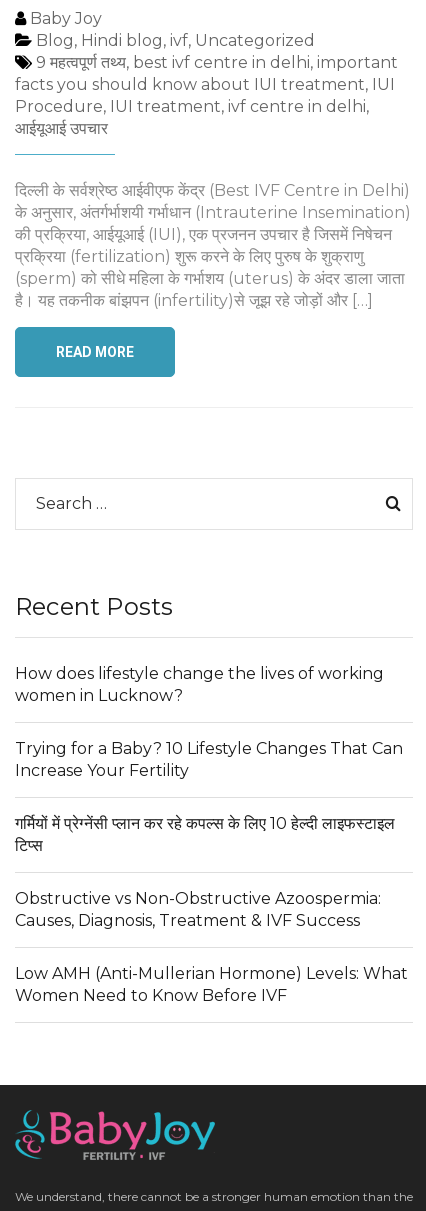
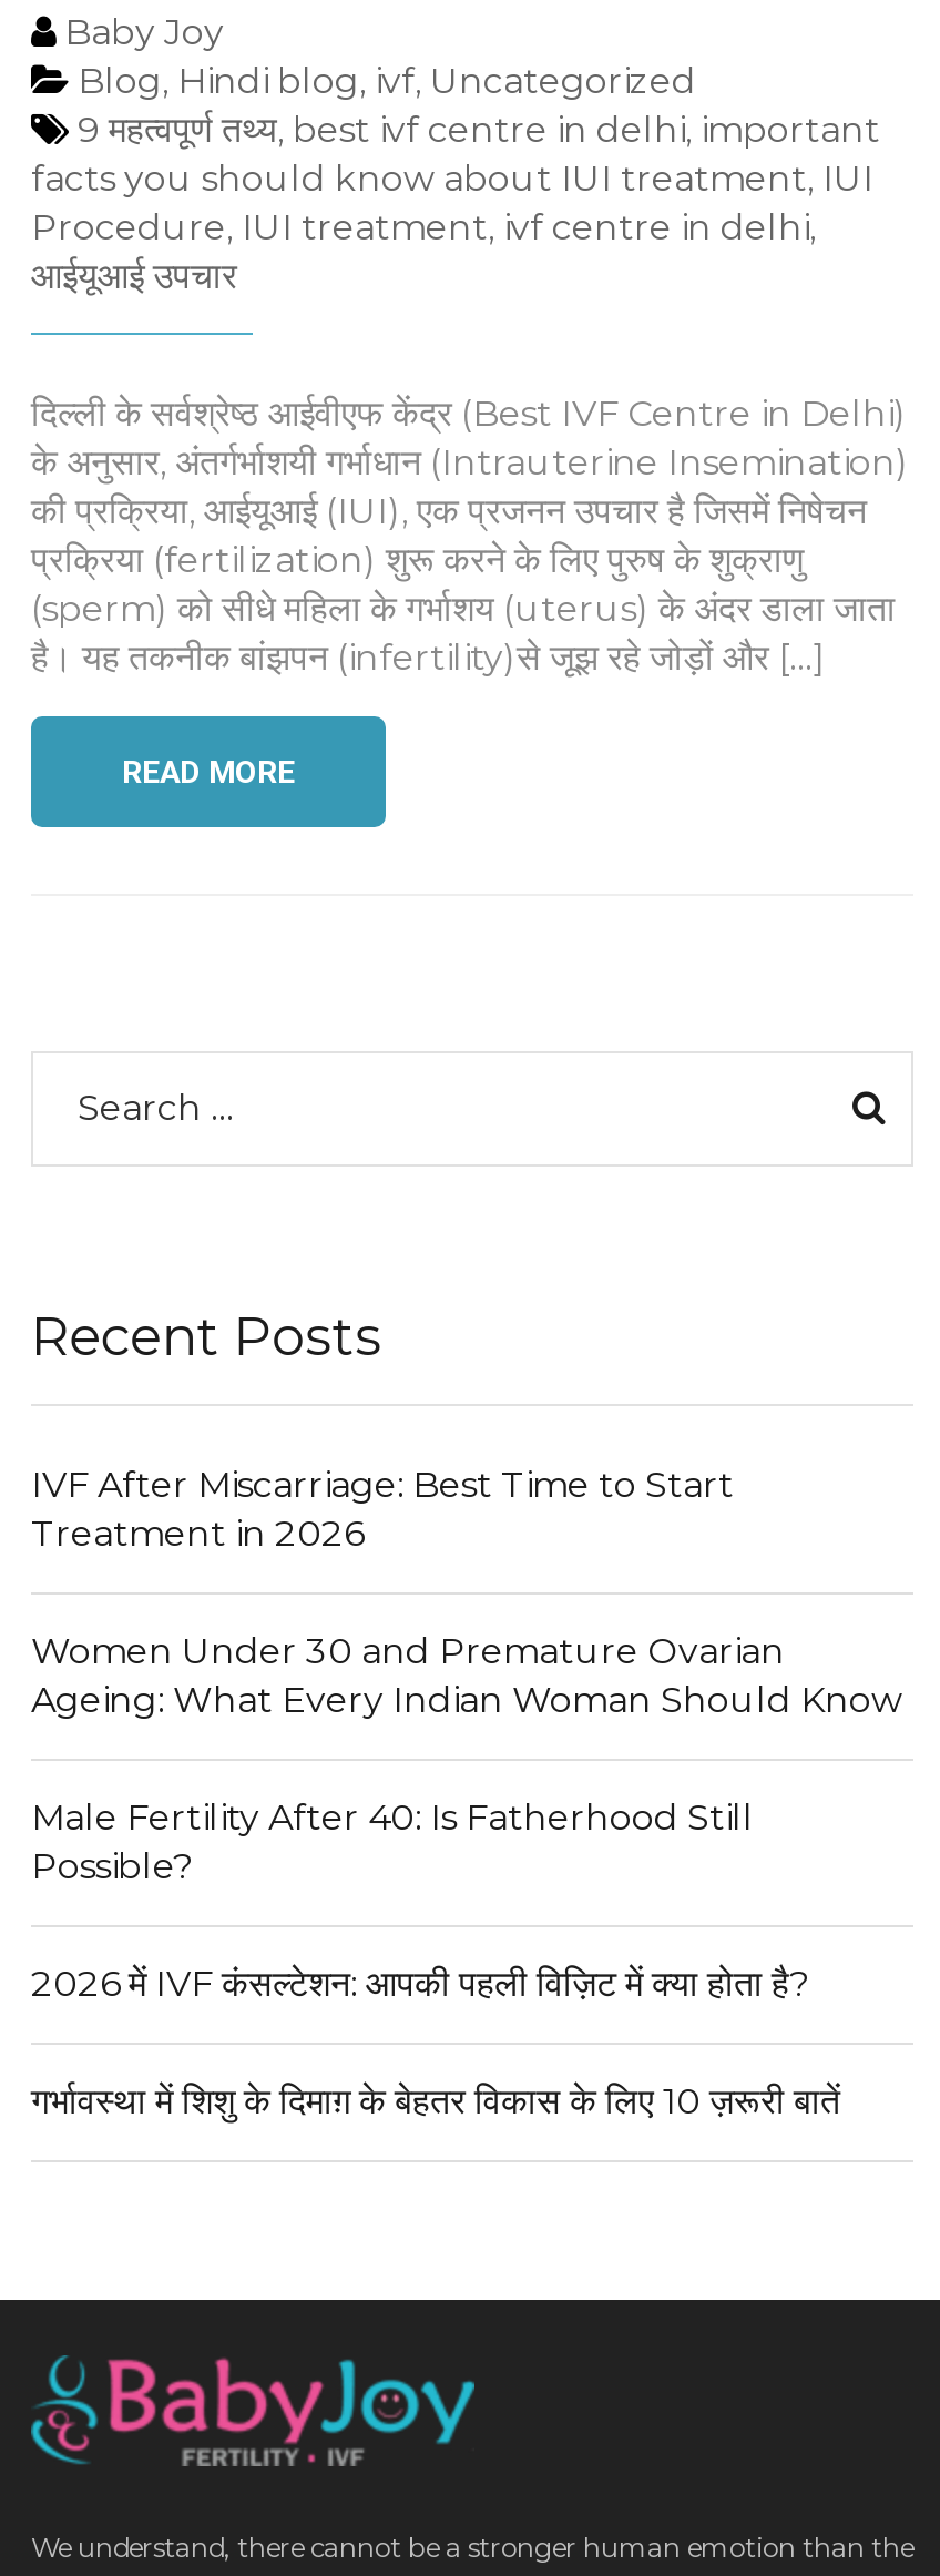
- How does lifestyle change the lives of working
- women in Lucknow?
+ IVF After Miscarriage: Best Time to Start
+ Treatment in 2026

- Trying for a Baby? 10 Lifestyle Changes That Can
- Increase Your Fertility
+ Women Under 30 and Premature Ovarian
+ Ageing: What Every Indian Woman Should Know

- गर्मियों में प्रेग्नेंसी प्लान कर रहे कपल्स के लिए 10 हेल्दी लाइफस्टाइल
- टिप्स
+ Male Fertility After 40: Is Fatherhood Still
+ Possible?

- Obstructive vs Non-Obstructive Azoospermia:
- Causes, Diagnosis, Treatment & IVF Success
+ 2026 में IVF कंसल्टेशन: आपकी पहली विज़िट में क्या होता है?

- Low AMH (Anti-Mullerian Hormone) Levels: What
- Women Need to Know Before IVF
+ गर्भावस्था में शिशु के दिमाग़ के बेहतर विकास के लिए 10 ज़रूरी बातें
